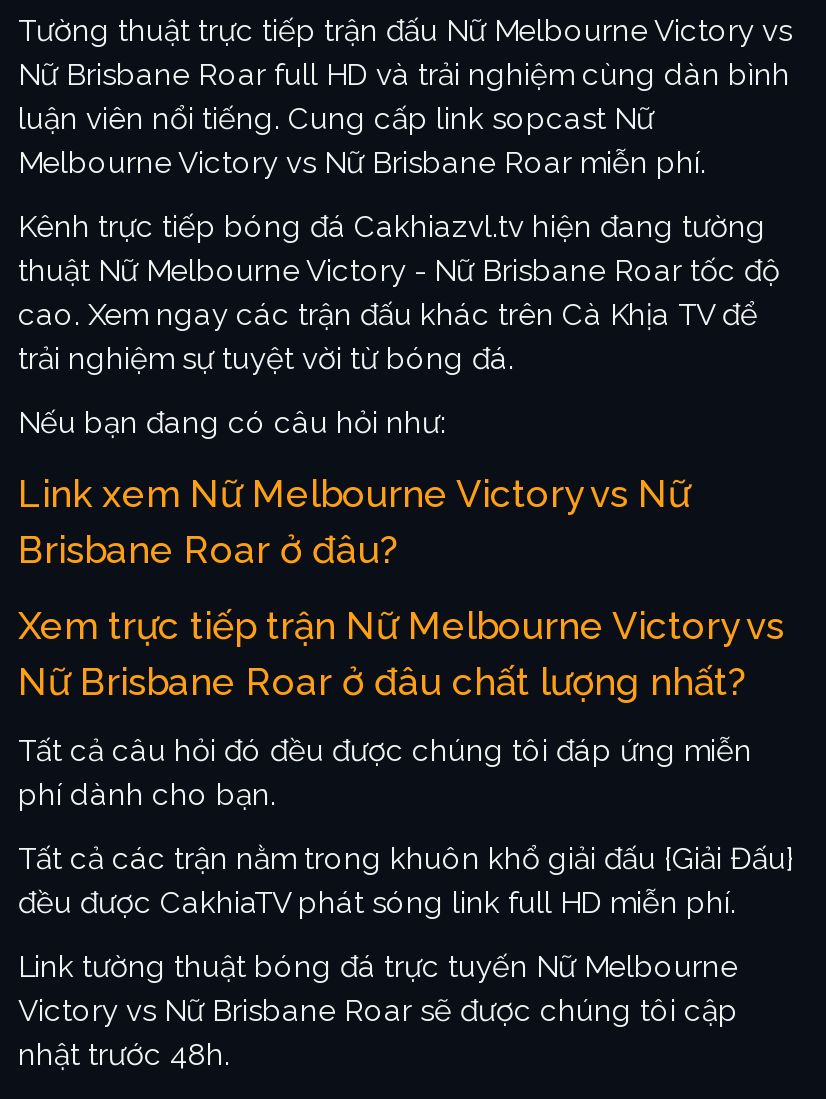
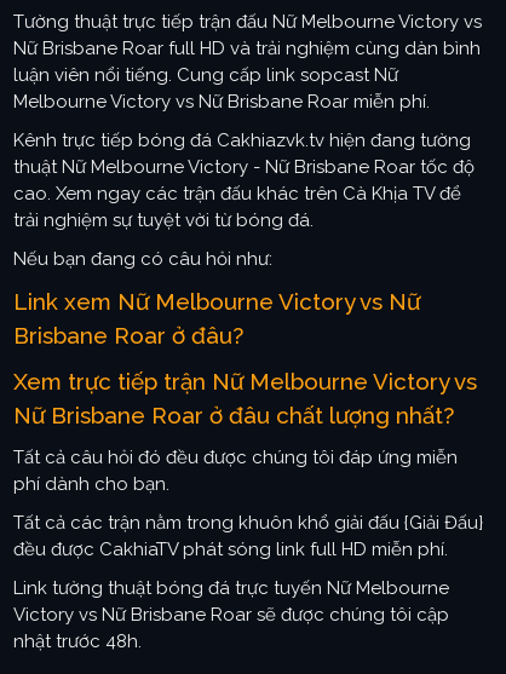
- Kênh trực tiếp bóng đá Cakhiazvl.tv hiện đang tường
+ Kênh trực tiếp bóng đá Cakhiazvk.tv hiện đang tường
